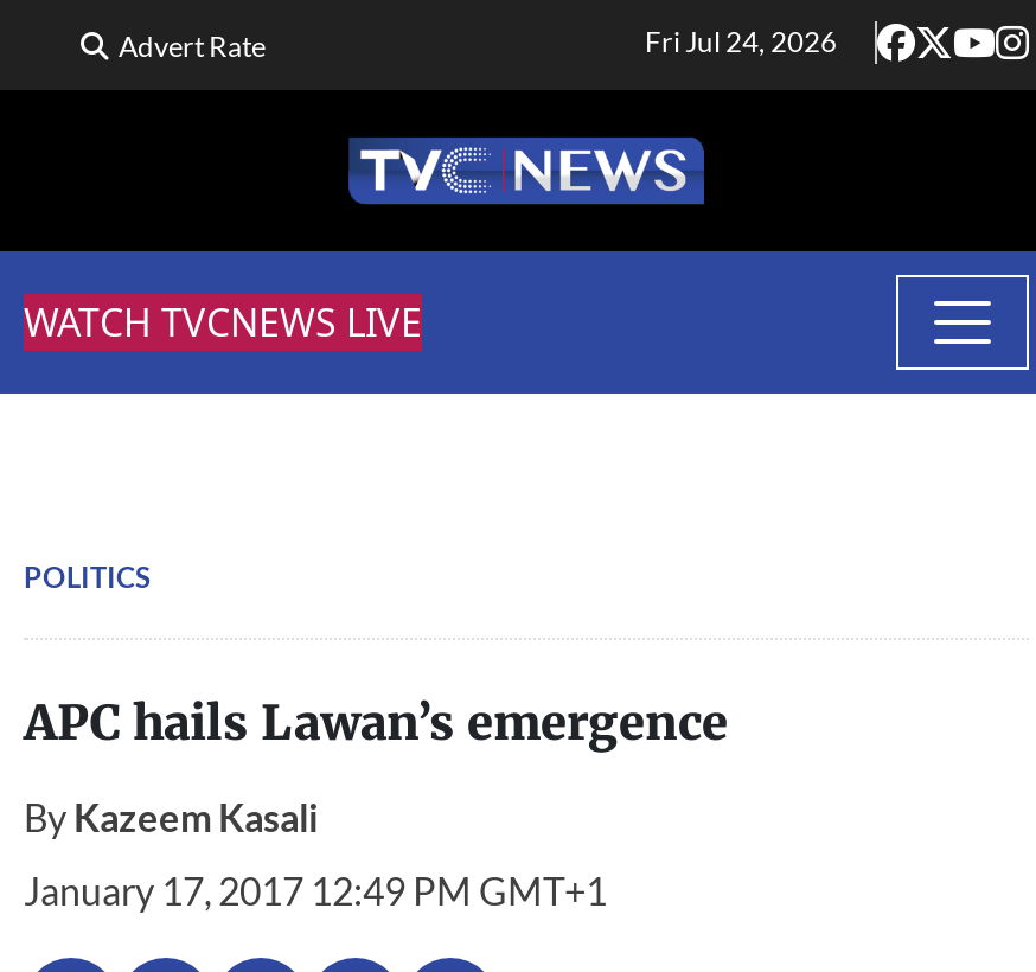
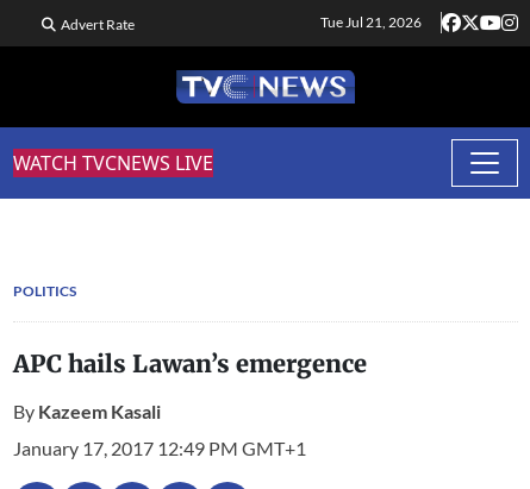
- Fri Jul 24, 2026
+ Tue Jul 21, 2026
